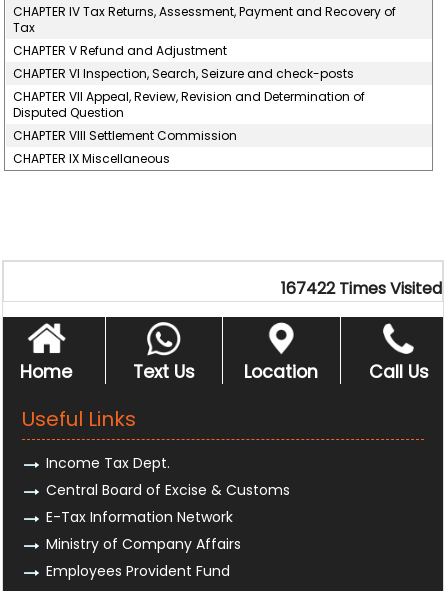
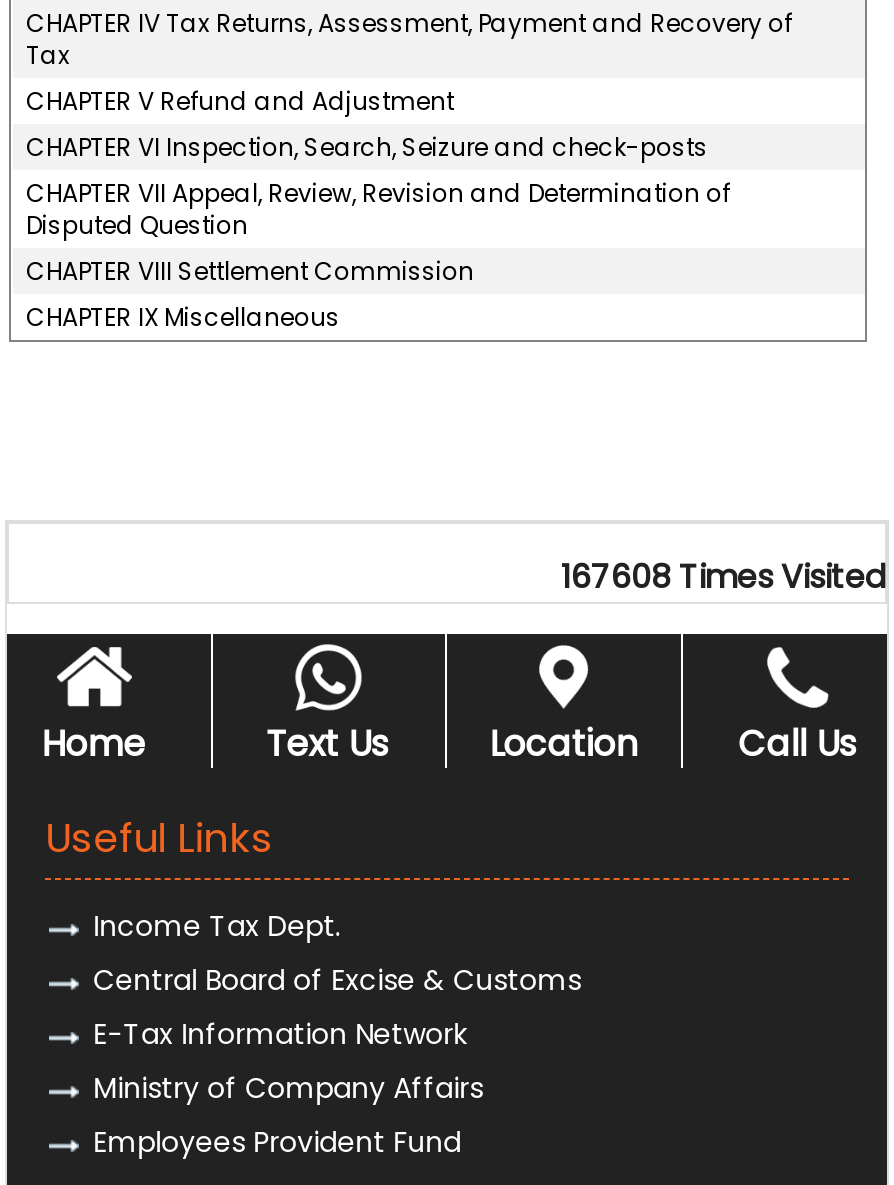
- 167422 Times Visited
+ 167608 Times Visited
